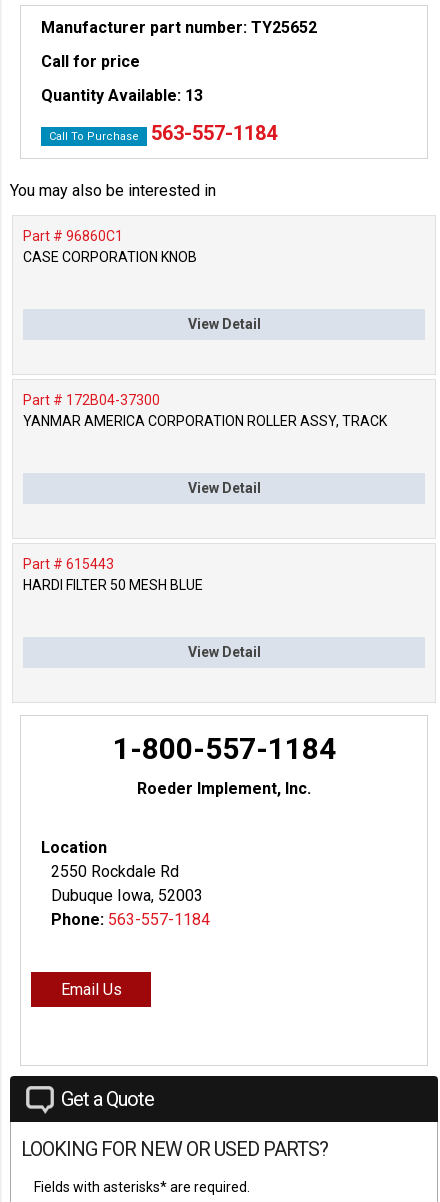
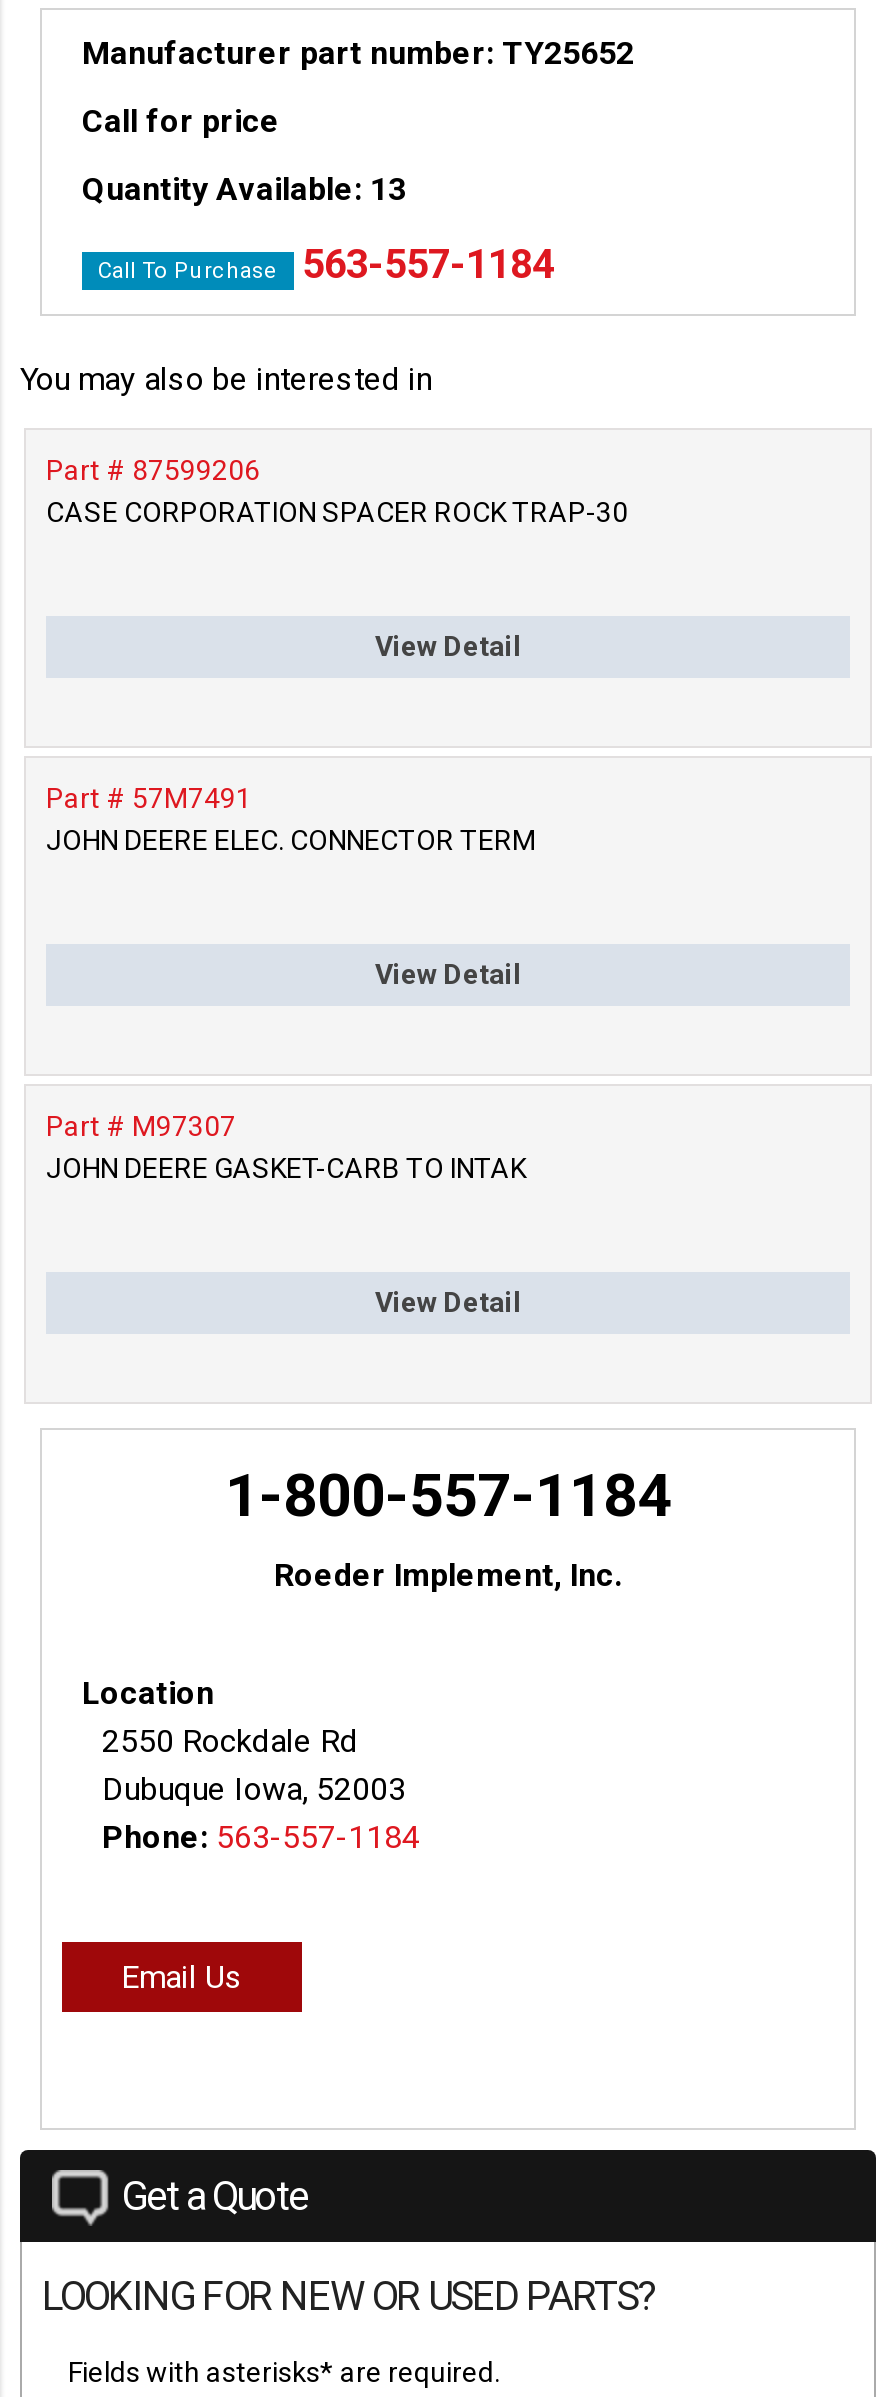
- Part # 96860C1
- CASE CORPORATION KNOB
+ Part # 87599206
+ CASE CORPORATION SPACER ROCK TRAP-30

- Part # 172B04-37300
- YANMAR AMERICA CORPORATION ROLLER ASSY, TRACK
+ Part # 57M7491
+ JOHN DEERE ELEC. CONNECTOR TERM

- Part # 615443
- HARDI FILTER 50 MESH BLUE
+ Part # M97307
+ JOHN DEERE GASKET-CARB TO INTAK
